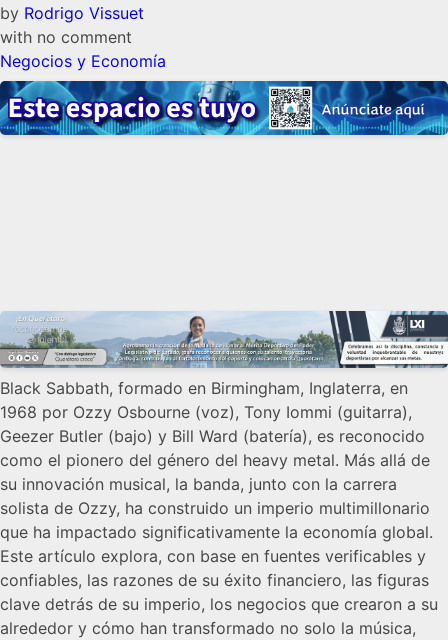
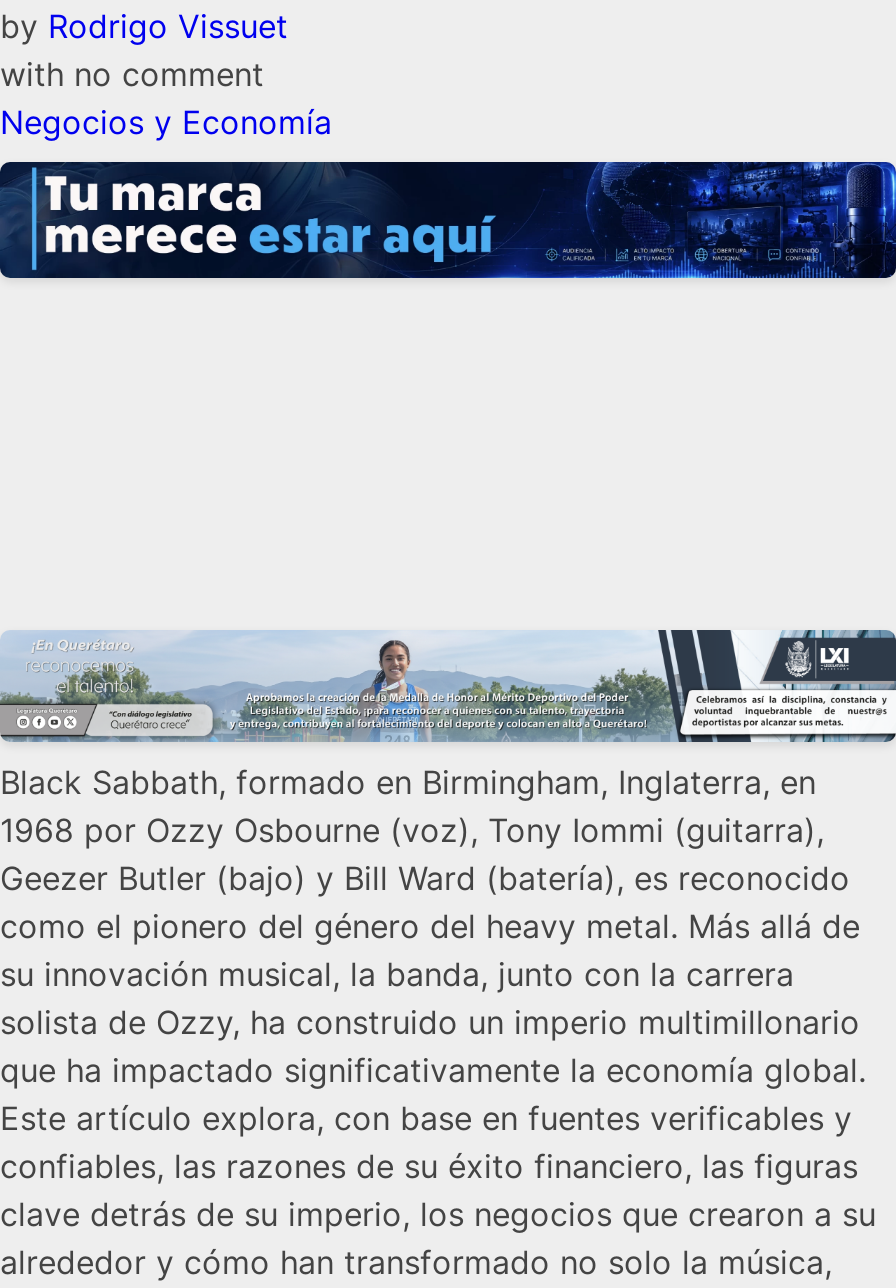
- [image]
+ [image]
